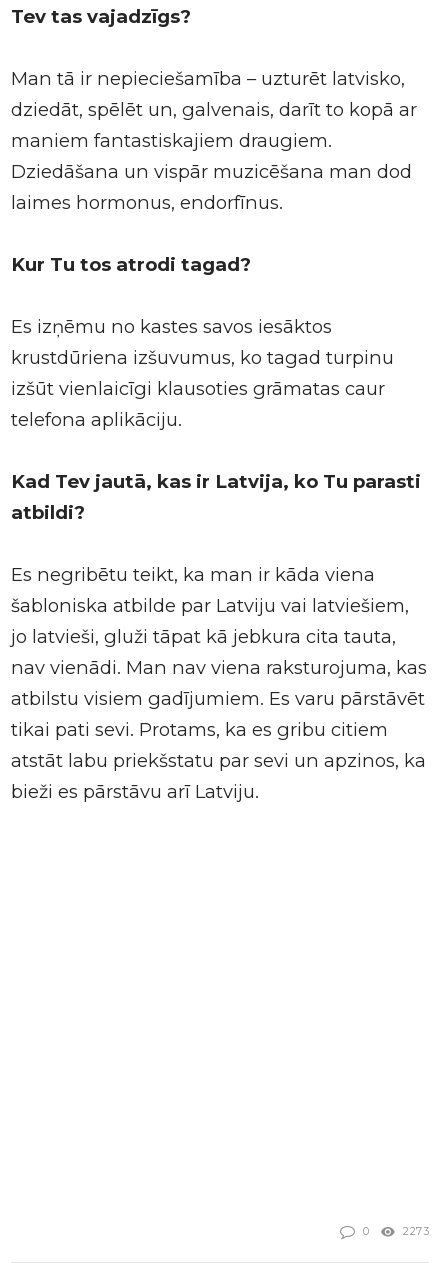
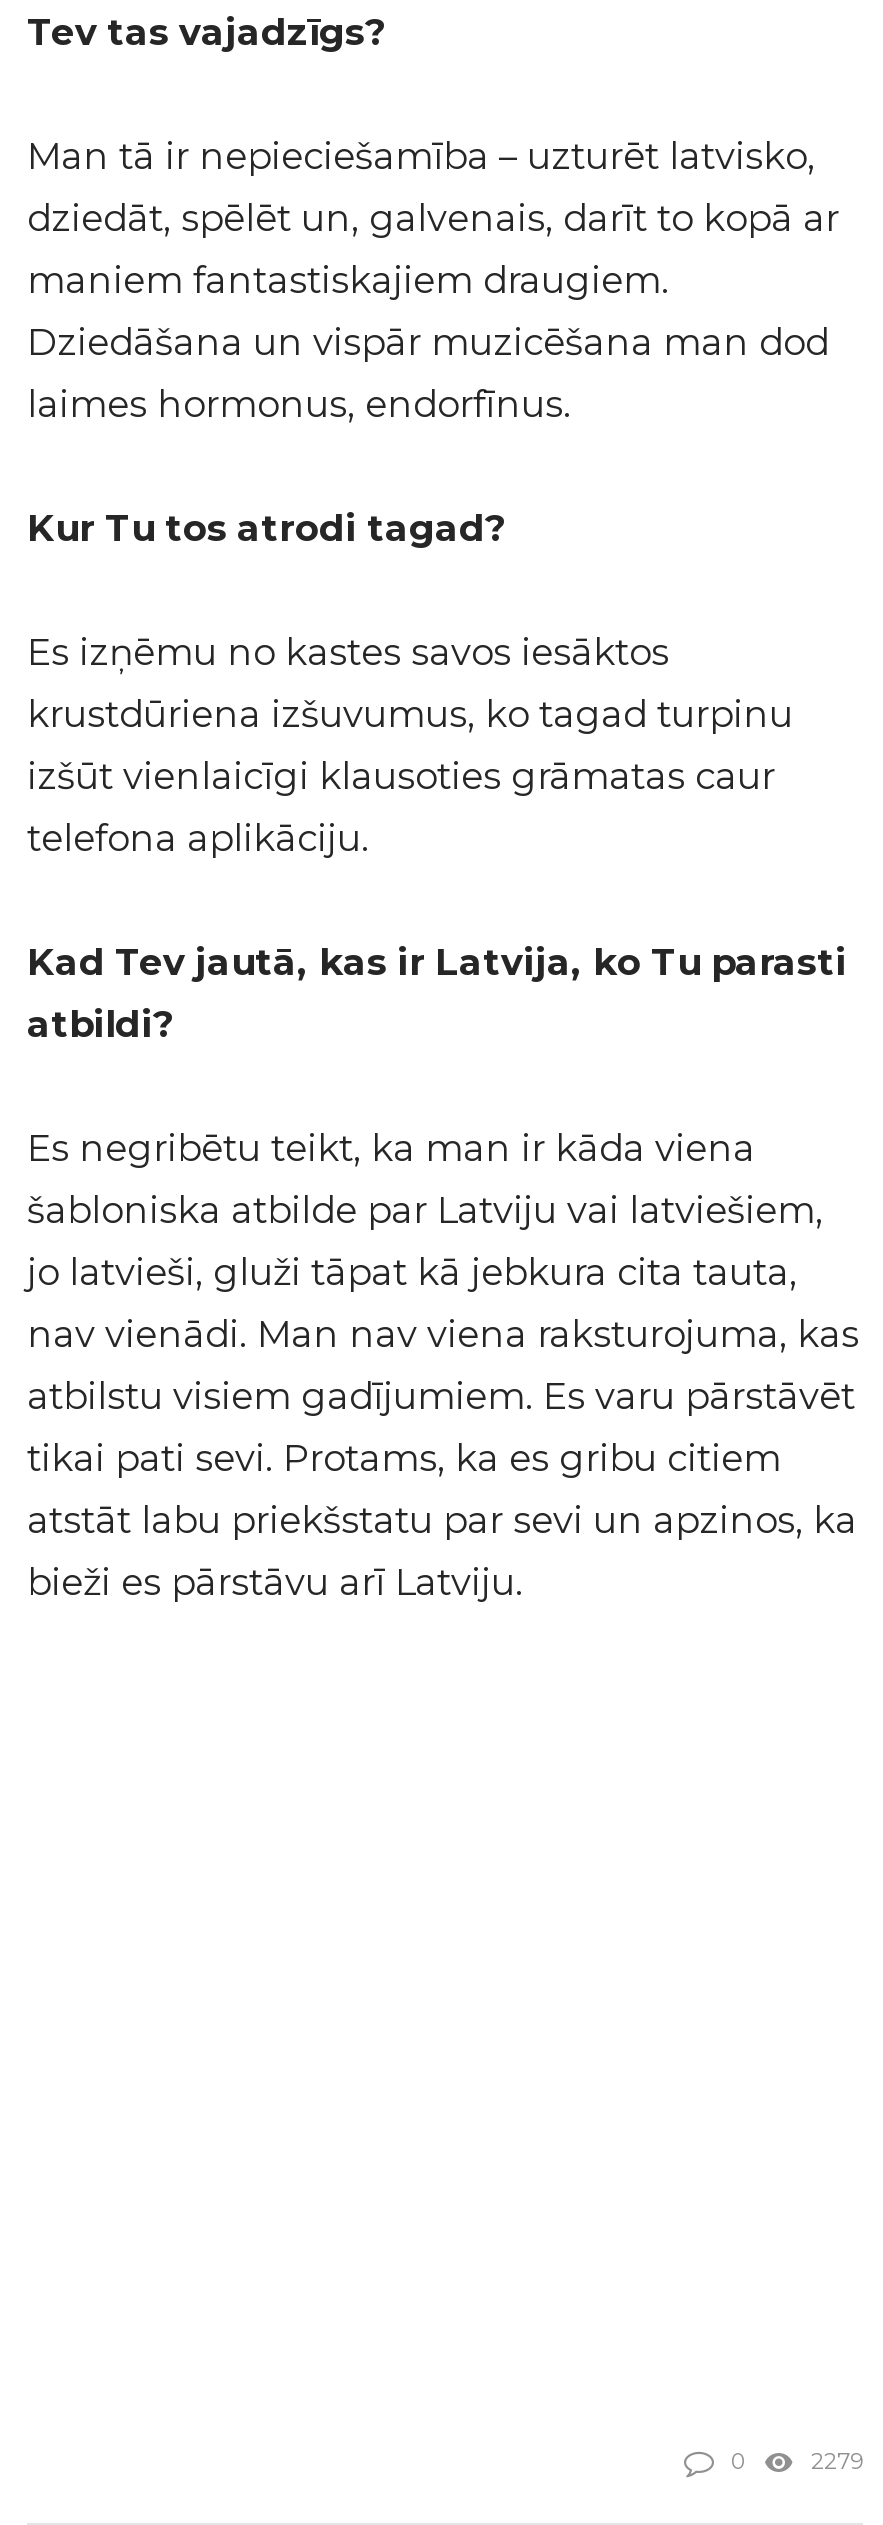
- 2273
+ 2279
